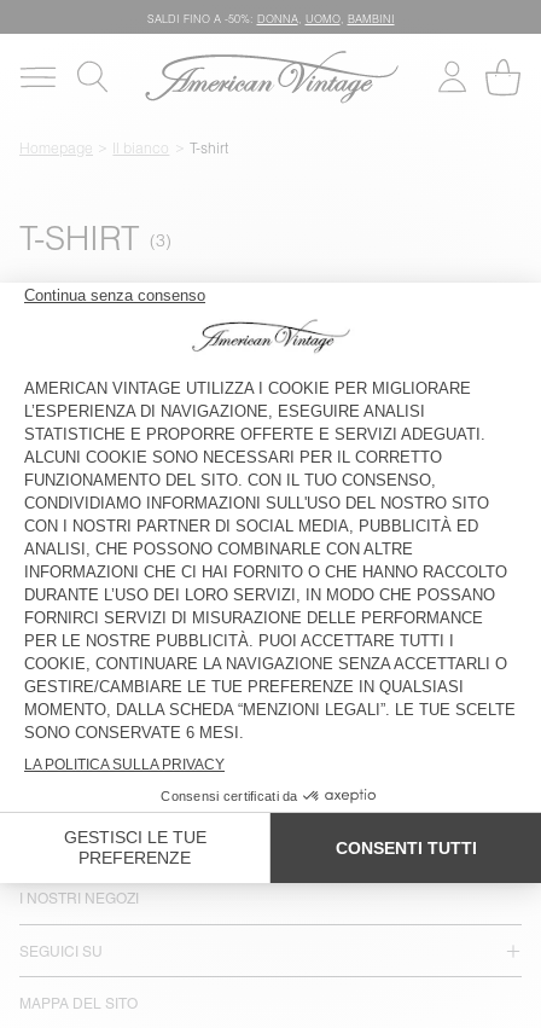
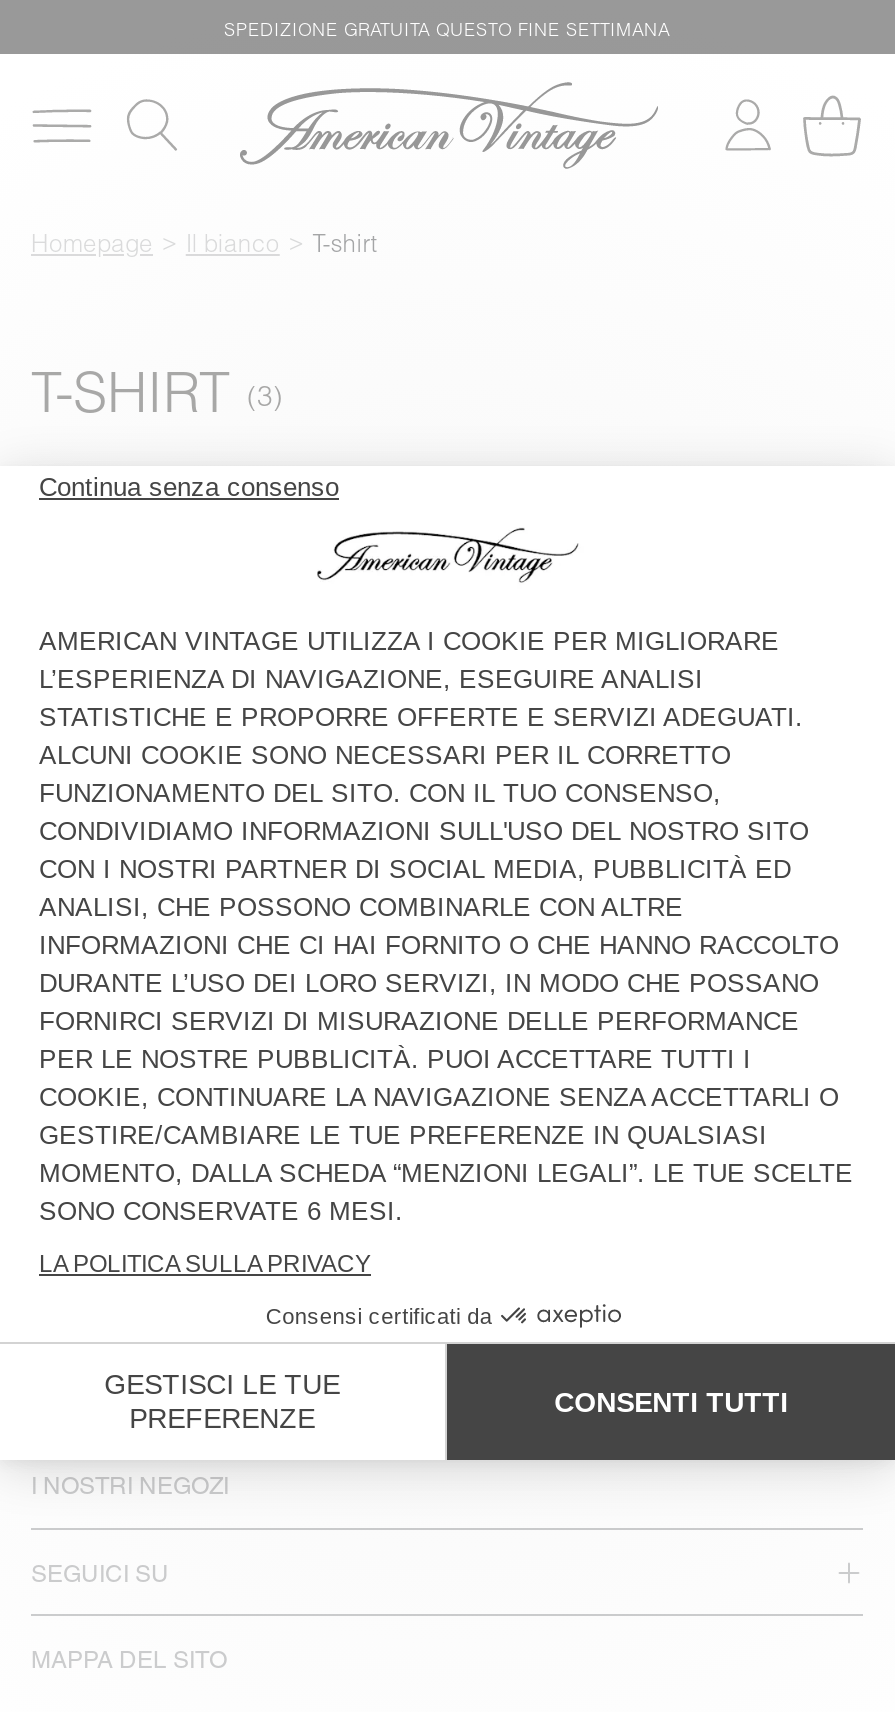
- SALDI FINO A -50%: DONNA, UOMO, BAMBINI
+ SPEDIZIONE GRATUITA QUESTO FINE SETTIMANA
